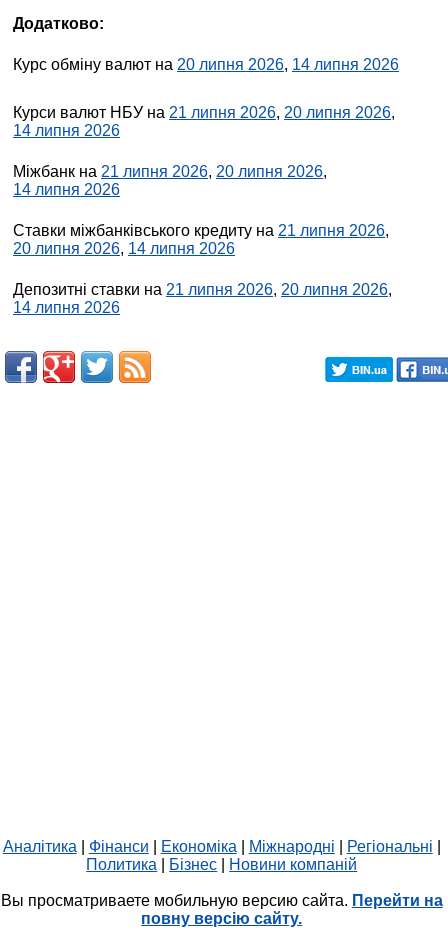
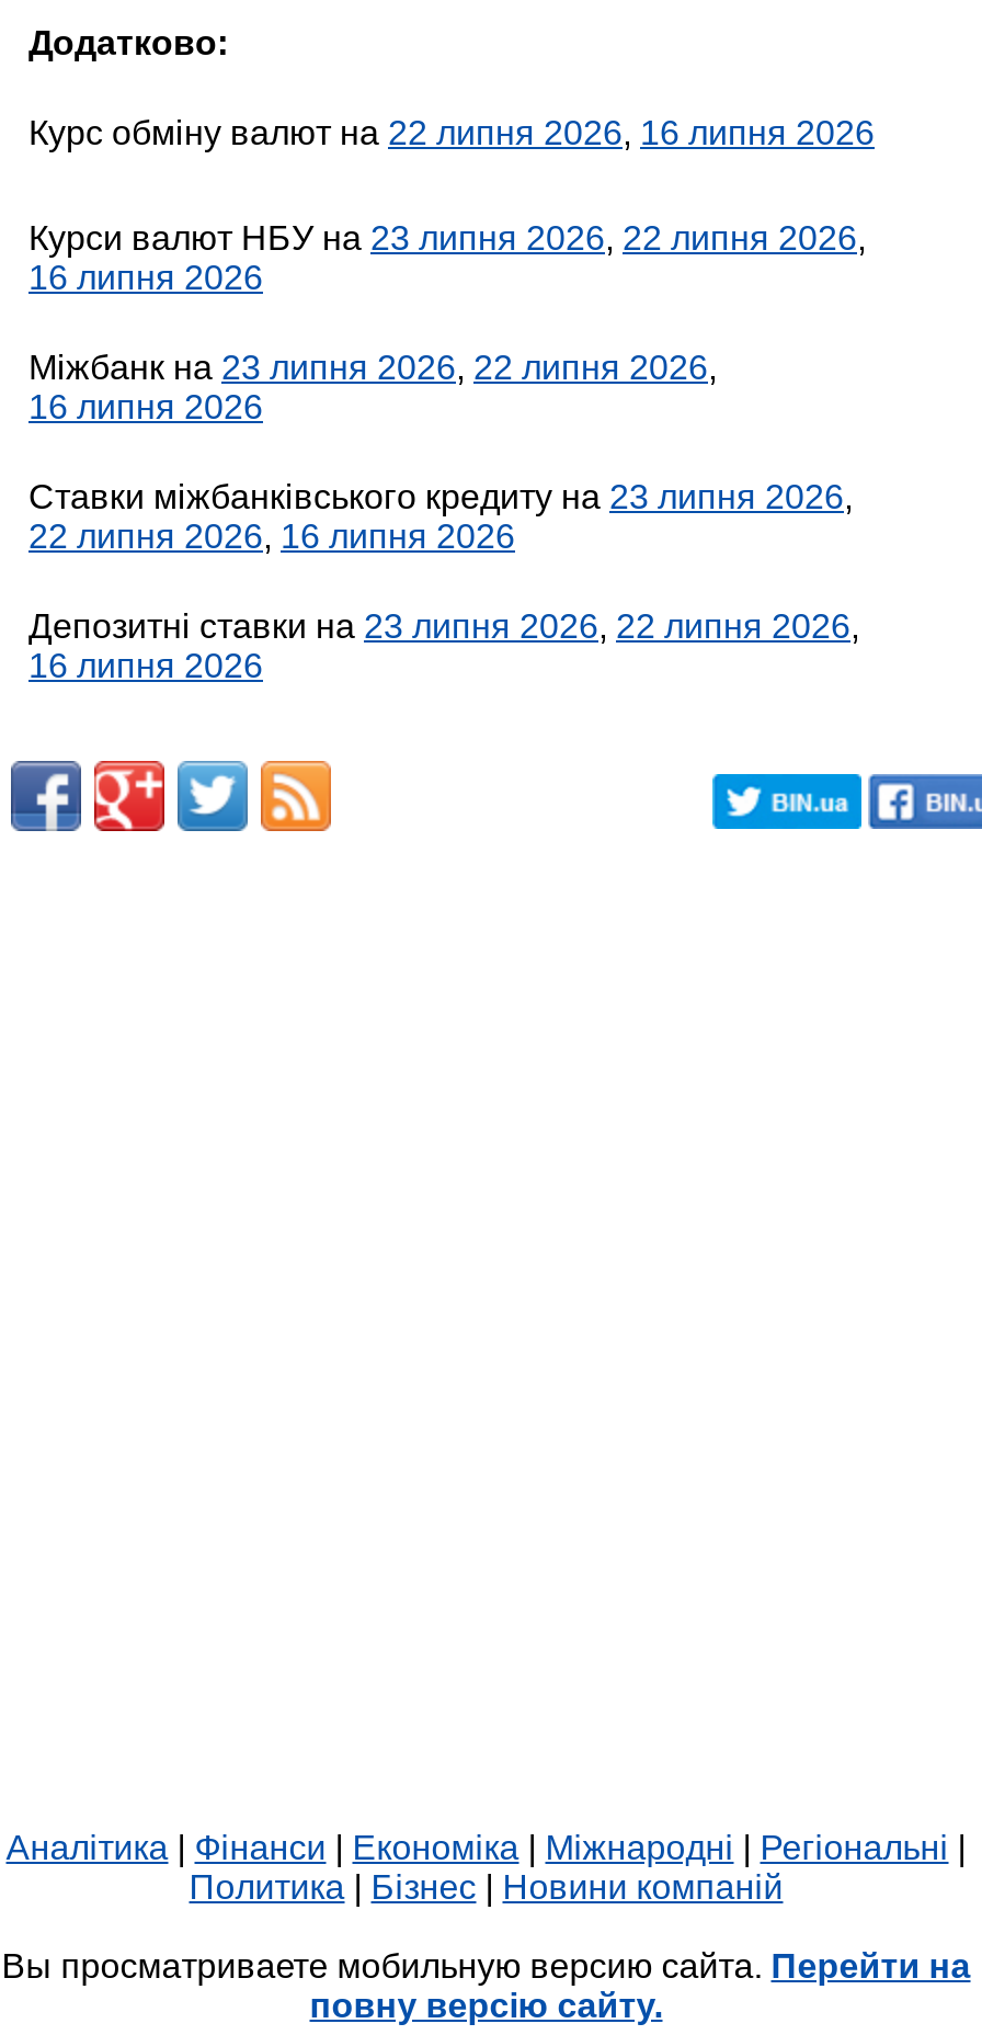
- Курс обміну валют на 20 липня 2026, 14 липня 2026
+ Курс обміну валют на 22 липня 2026, 16 липня 2026

- Курси валют НБУ на 21 липня 2026, 20 липня 2026,
+ Курси валют НБУ на 23 липня 2026, 22 липня 2026,

- 14 липня 2026
+ 16 липня 2026

- Міжбанк на 21 липня 2026, 20 липня 2026,
+ Міжбанк на 23 липня 2026, 22 липня 2026,

- 14 липня 2026
+ 16 липня 2026

- Ставки міжбанківського кредиту на 21 липня 2026,
+ Ставки міжбанківського кредиту на 23 липня 2026,

- 20 липня 2026, 14 липня 2026
+ 22 липня 2026, 16 липня 2026

- Депозитні ставки на 21 липня 2026, 20 липня 2026,
+ Депозитні ставки на 23 липня 2026, 22 липня 2026,

- 14 липня 2026
+ 16 липня 2026
